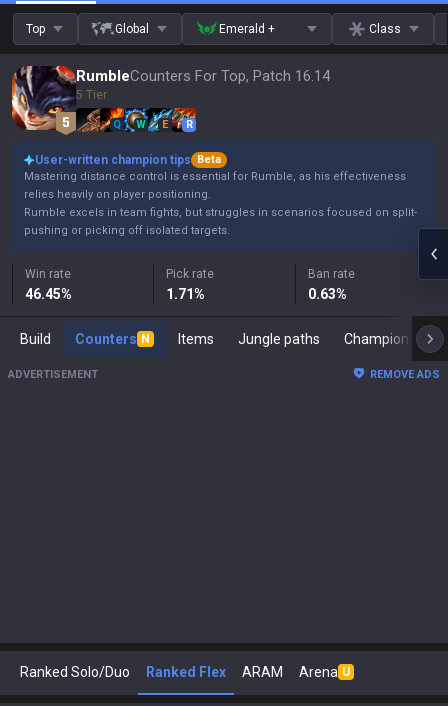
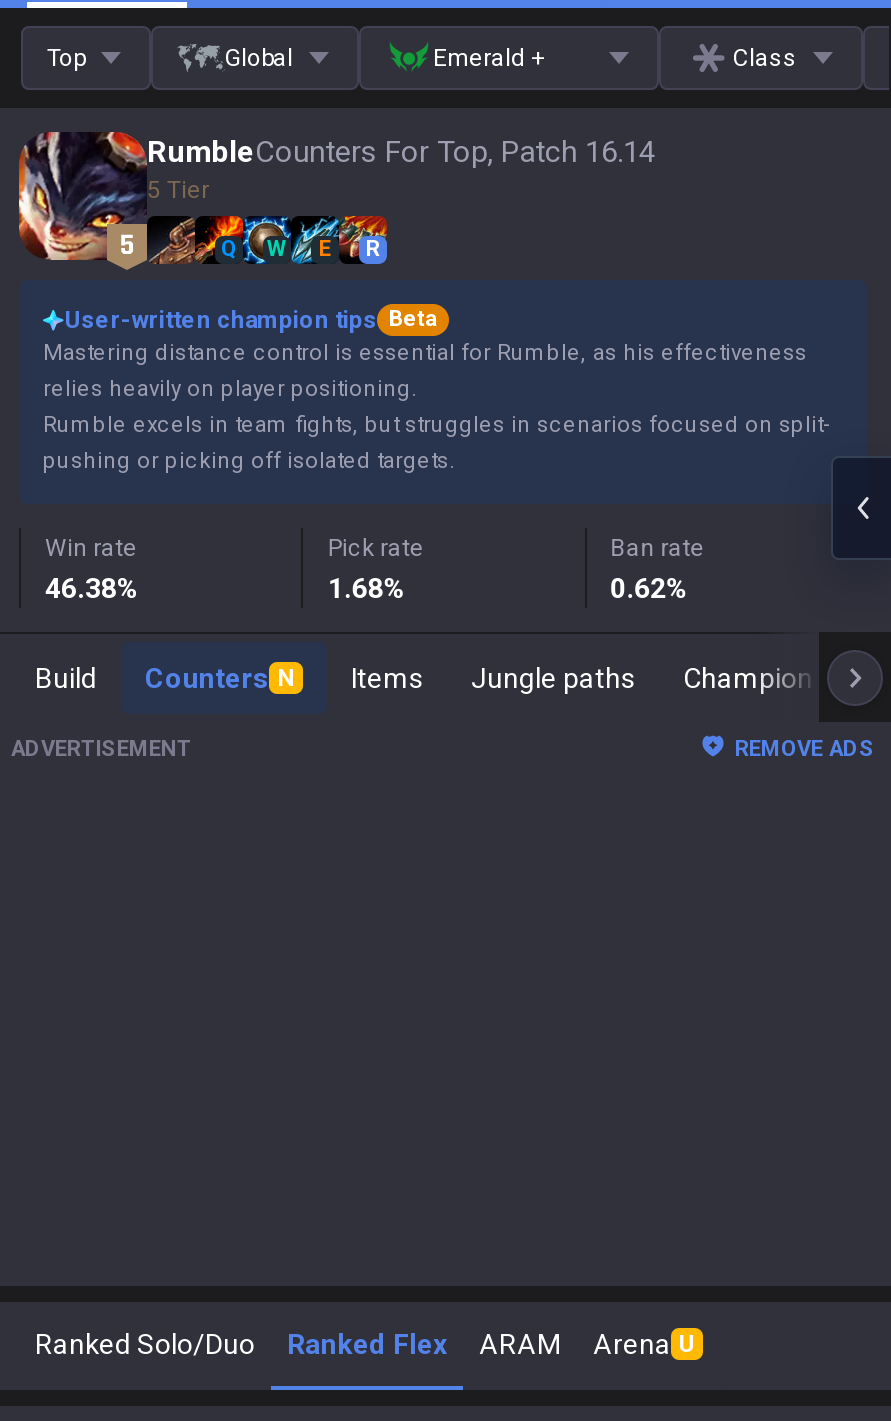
- 46.45%
+ 46.38%

- 1.71%
+ 1.68%

- 0.63%
+ 0.62%
